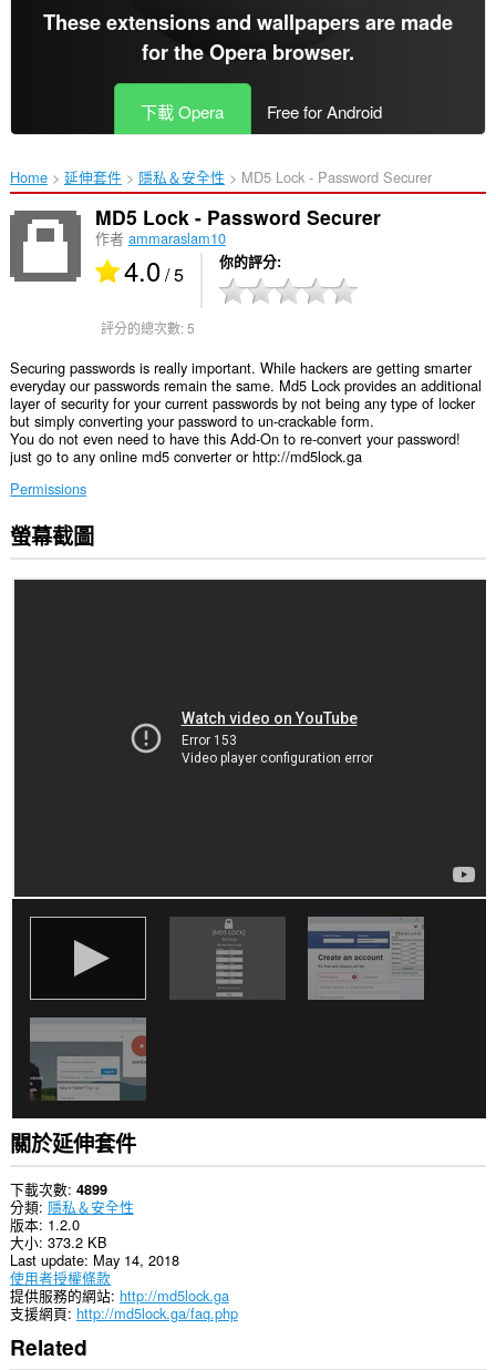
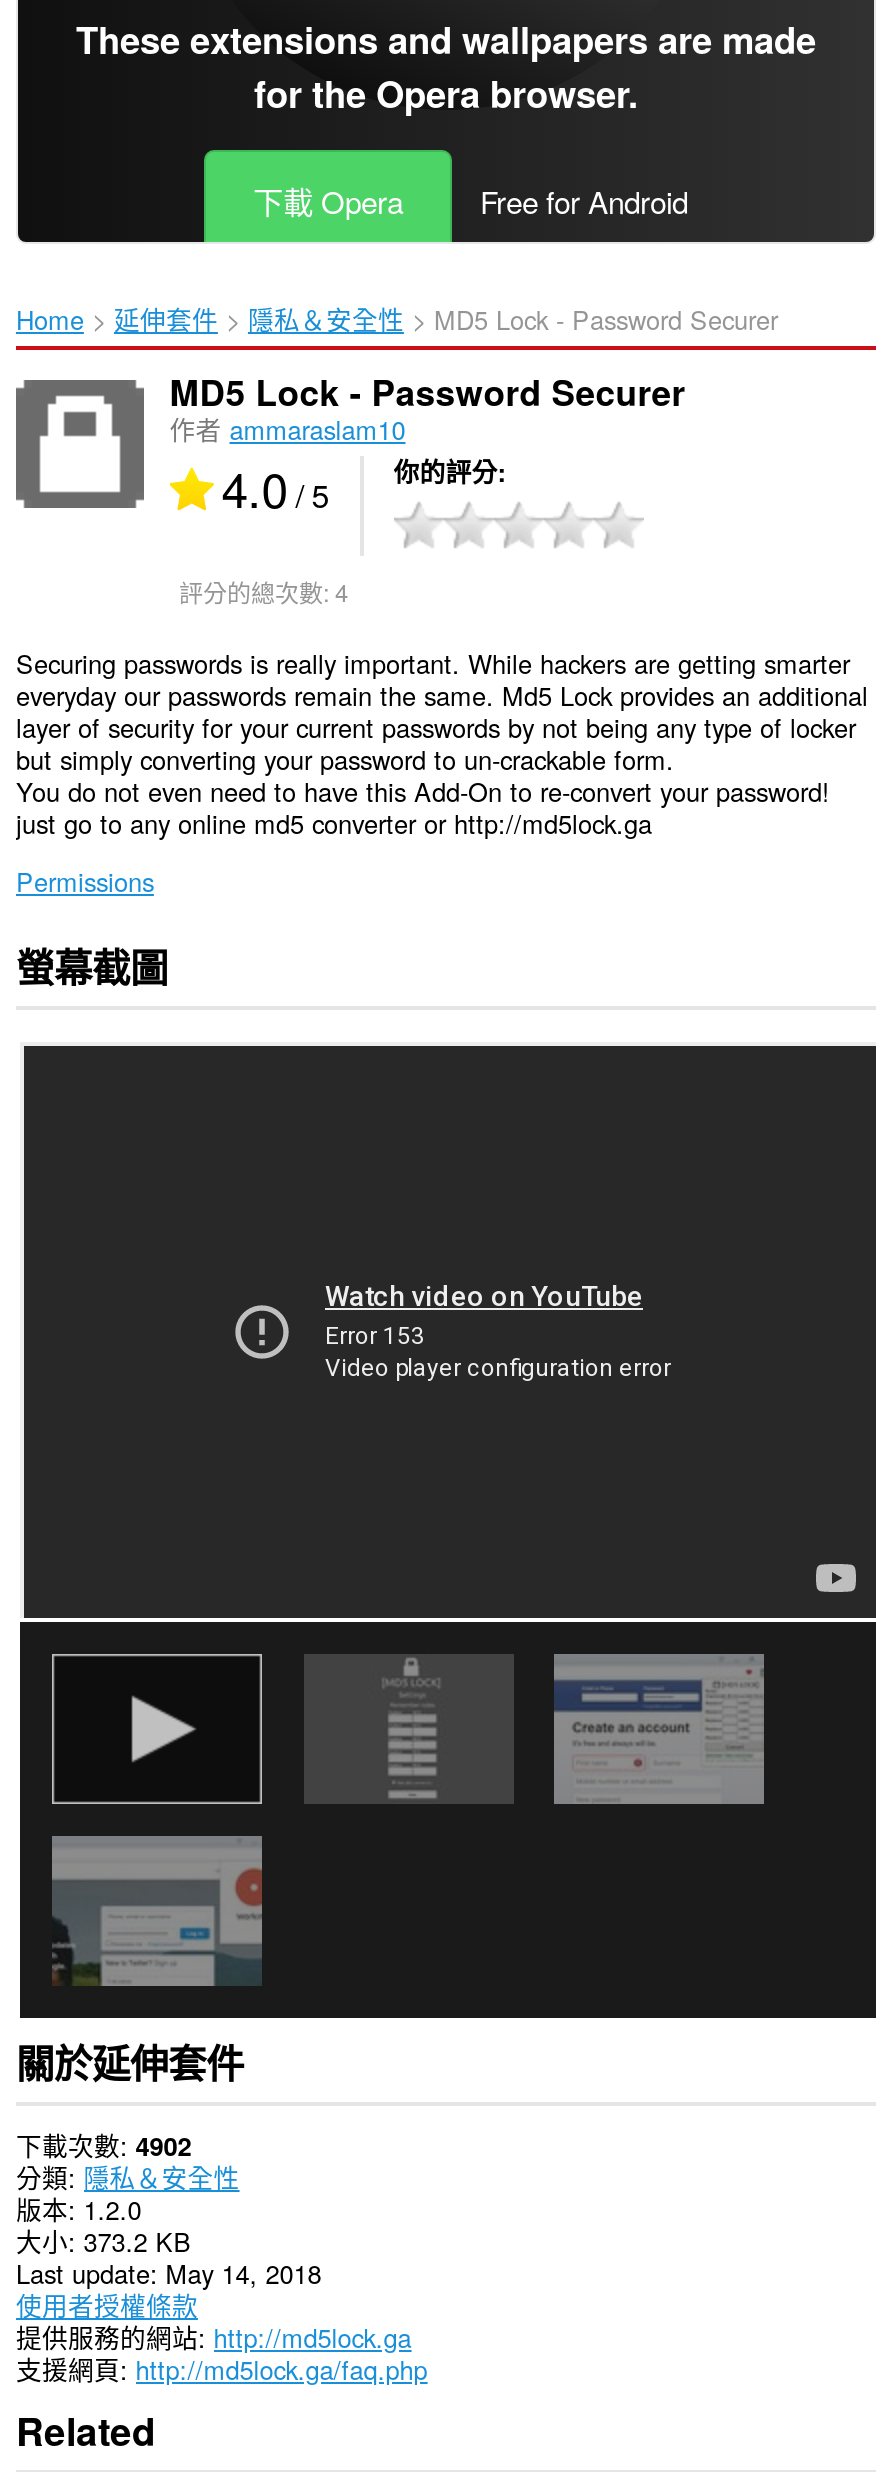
- 評分的總次數: 5
+ 評分的總次數: 4

- 下載次數 4899
+ 下載次數 4902
